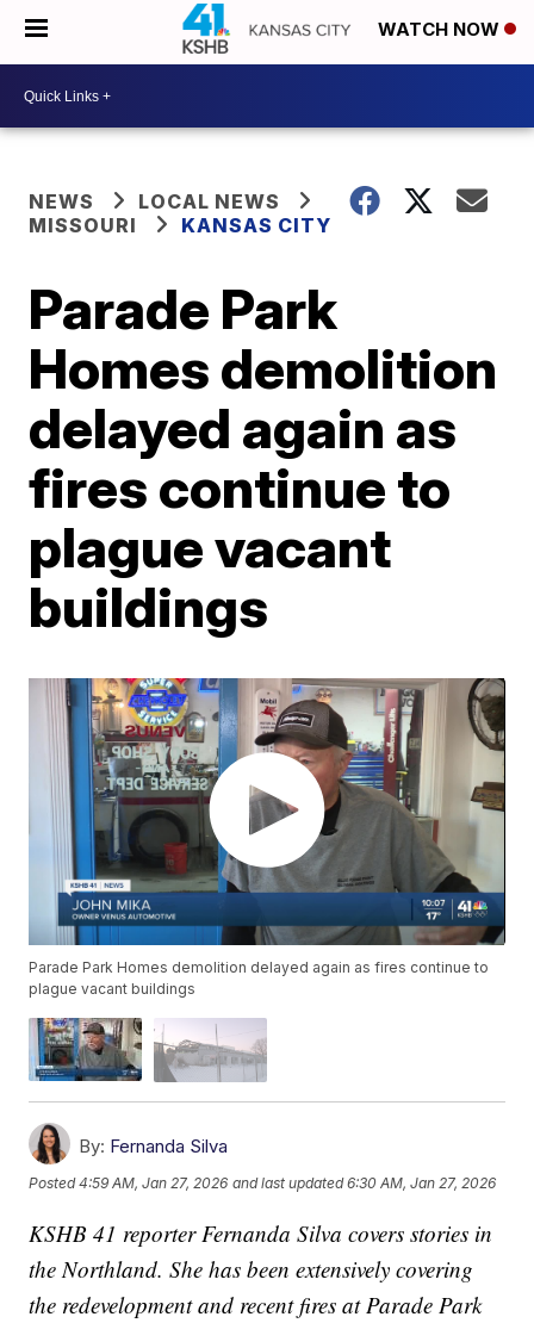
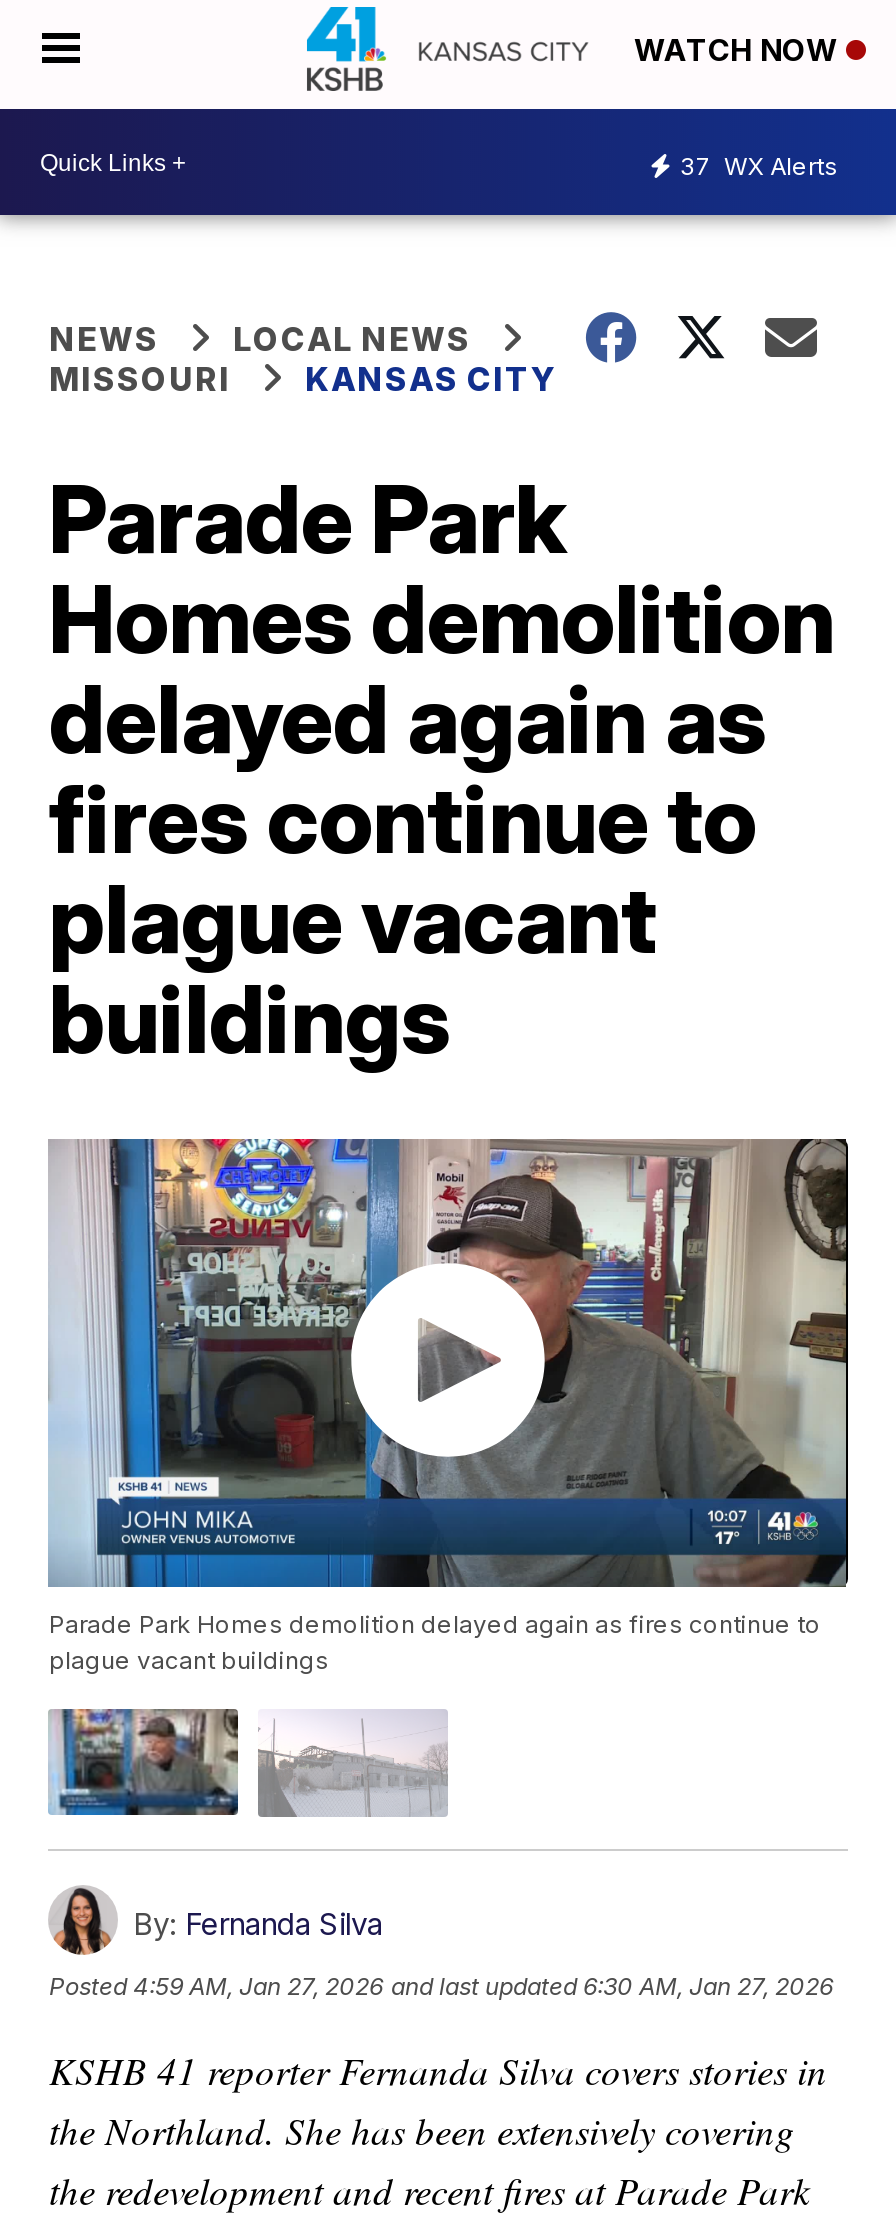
+ 37 WX Alerts
